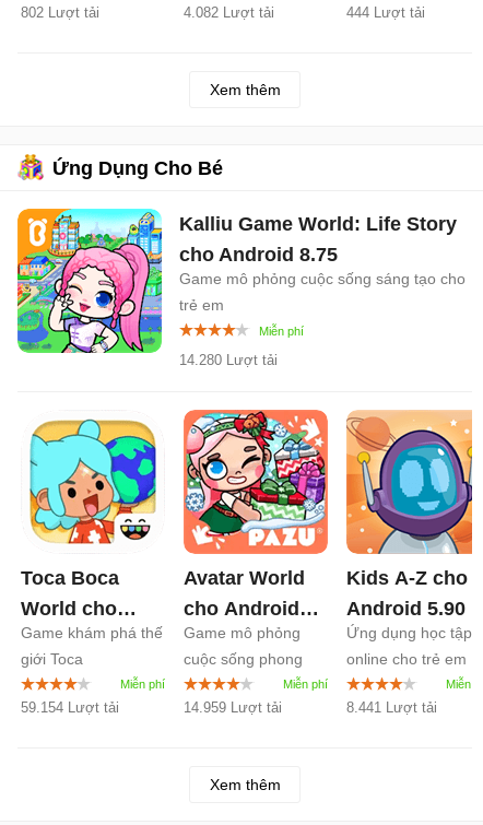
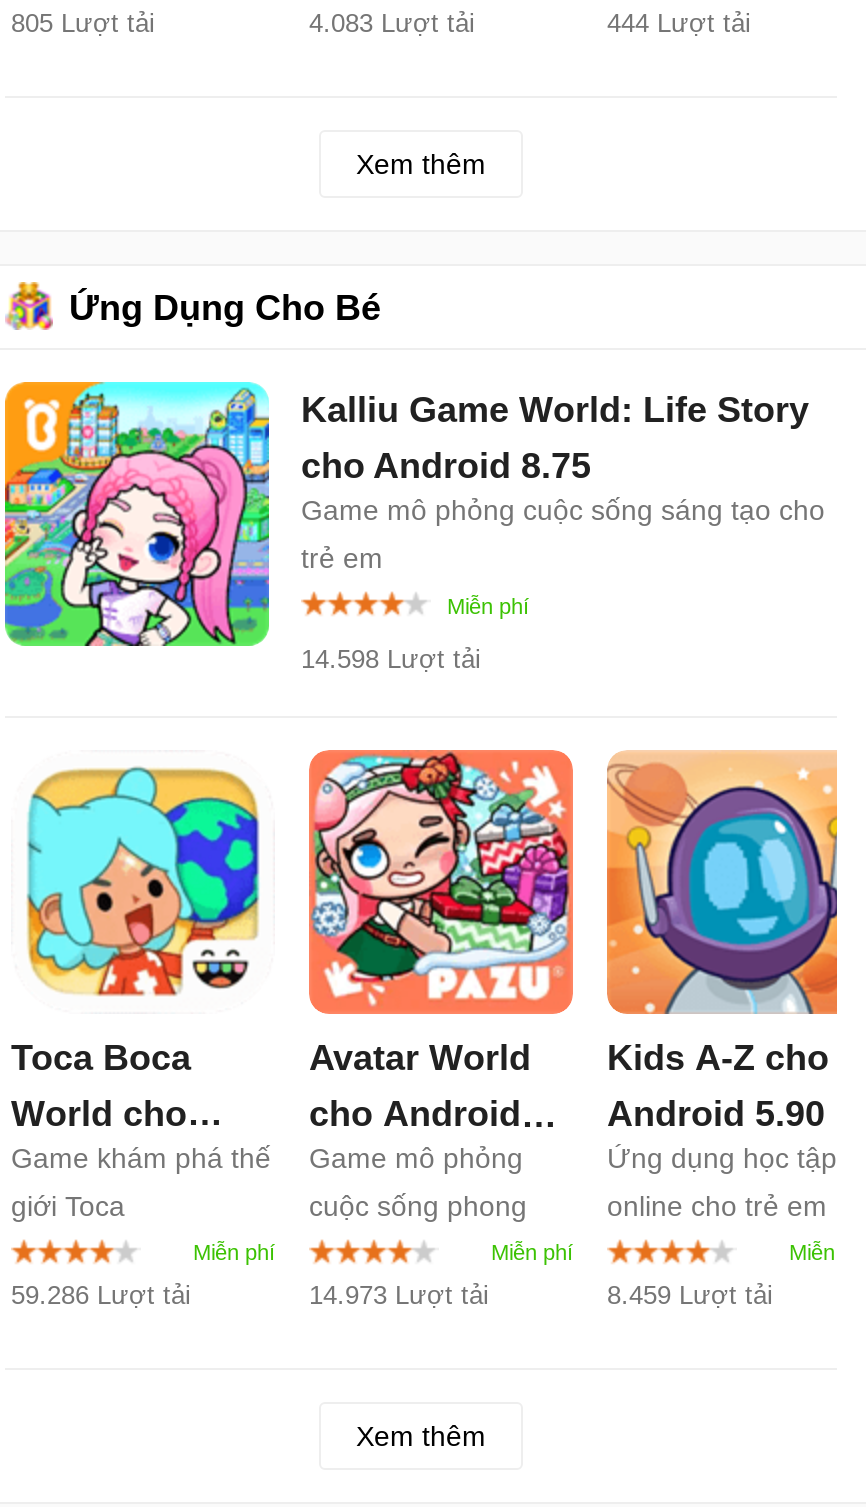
- 802 Lượt tải
+ 805 Lượt tải

- 4.082 Lượt tải
+ 4.083 Lượt tải

- 14.280 Lượt tải
+ 14.598 Lượt tải

- 59.154 Lượt tải
+ 59.286 Lượt tải

- 14.959 Lượt tải
+ 14.973 Lượt tải

- 8.441 Lượt tải
+ 8.459 Lượt tải
